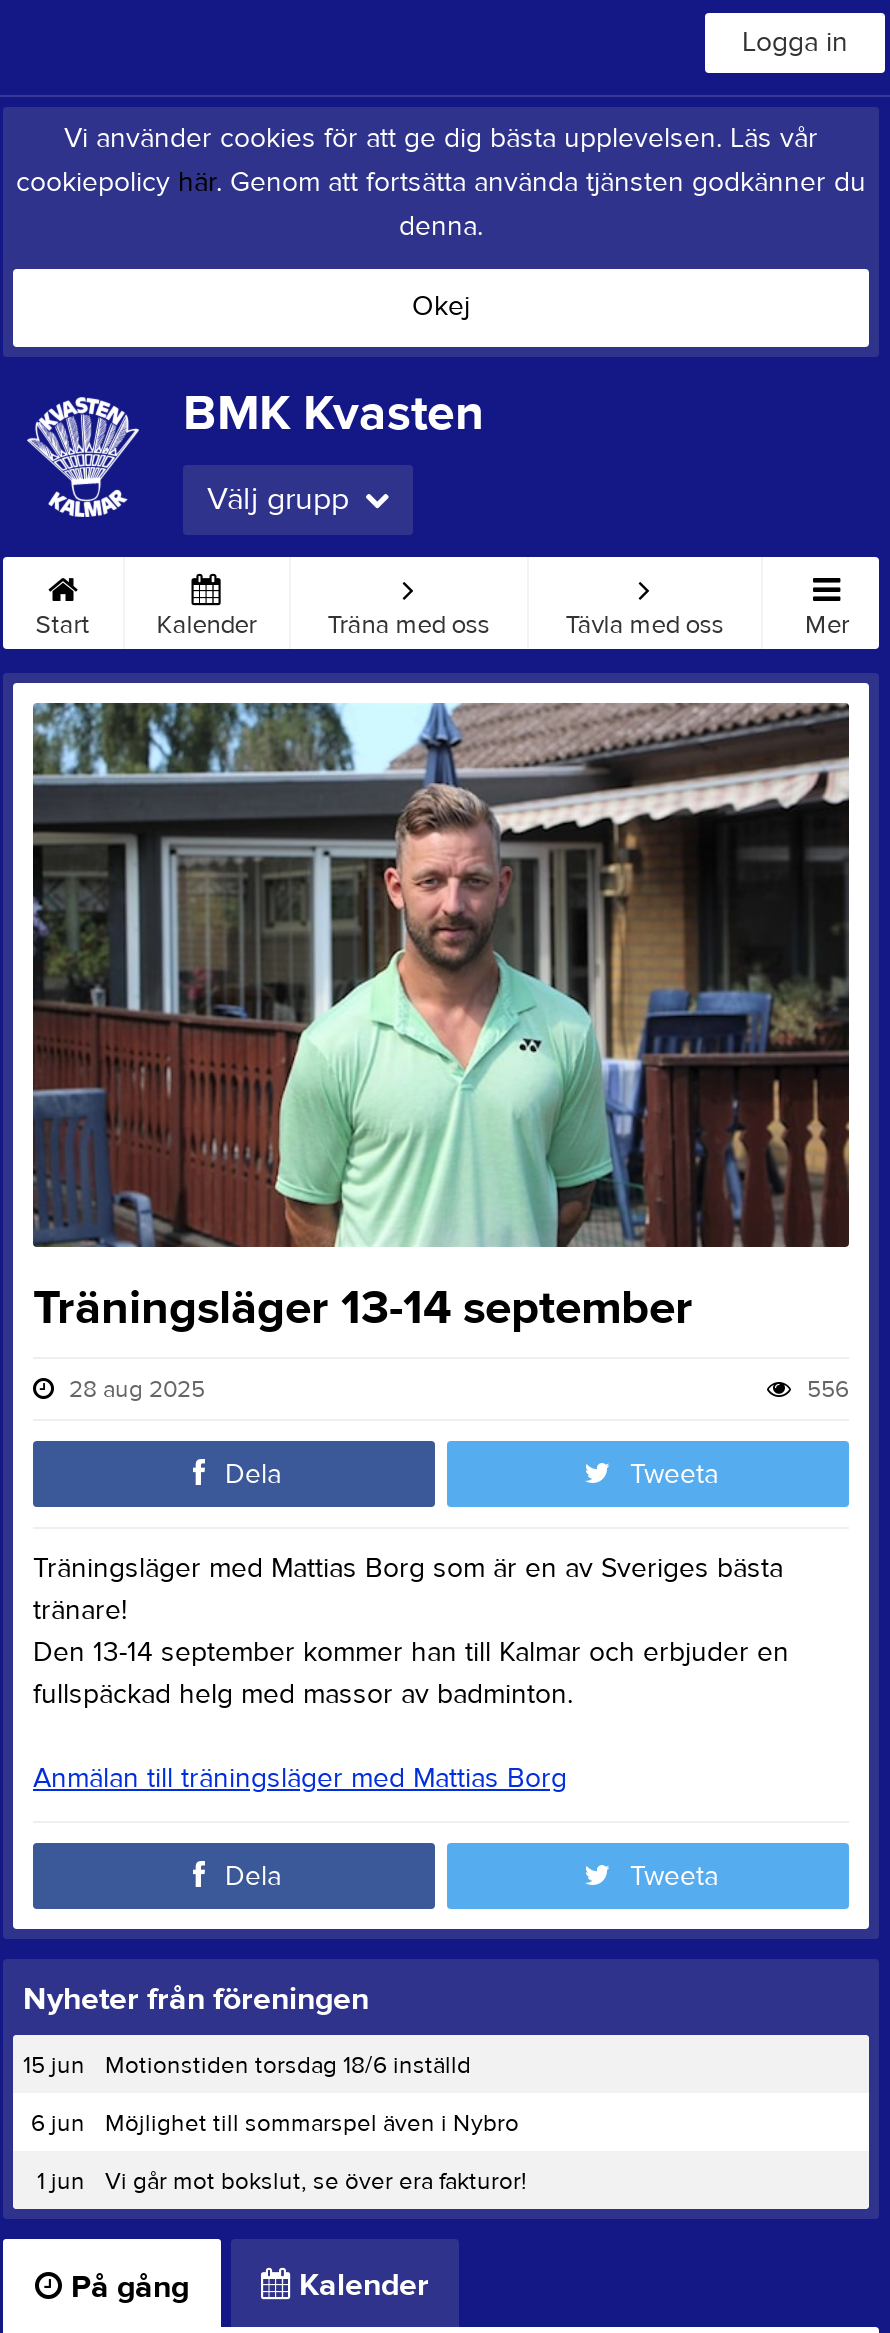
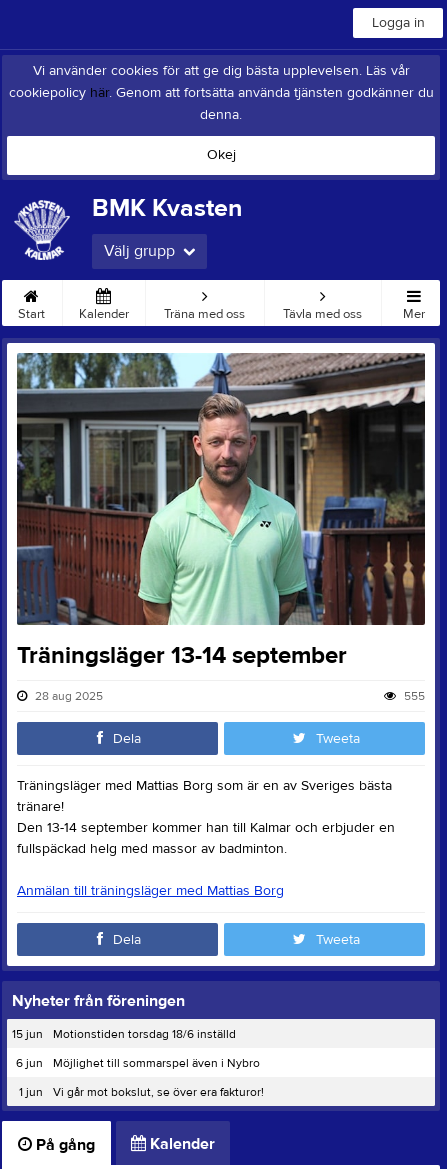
- 556
+ 555
